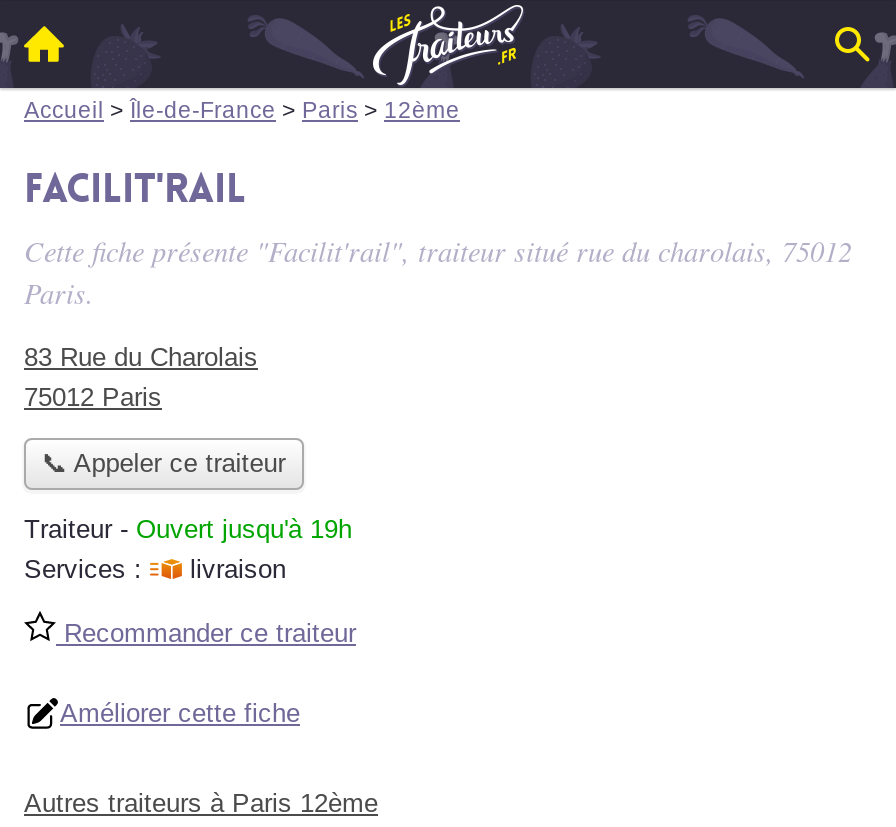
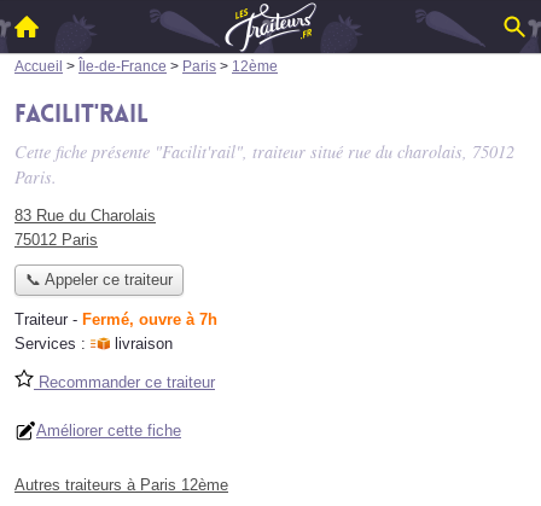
- Traiteur - Ouvert jusqu'à 19h
+ Traiteur - Fermé, ouvre à 7h
